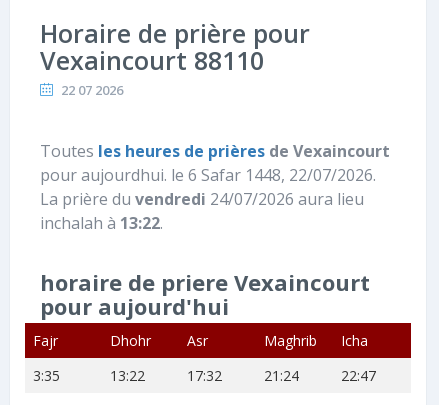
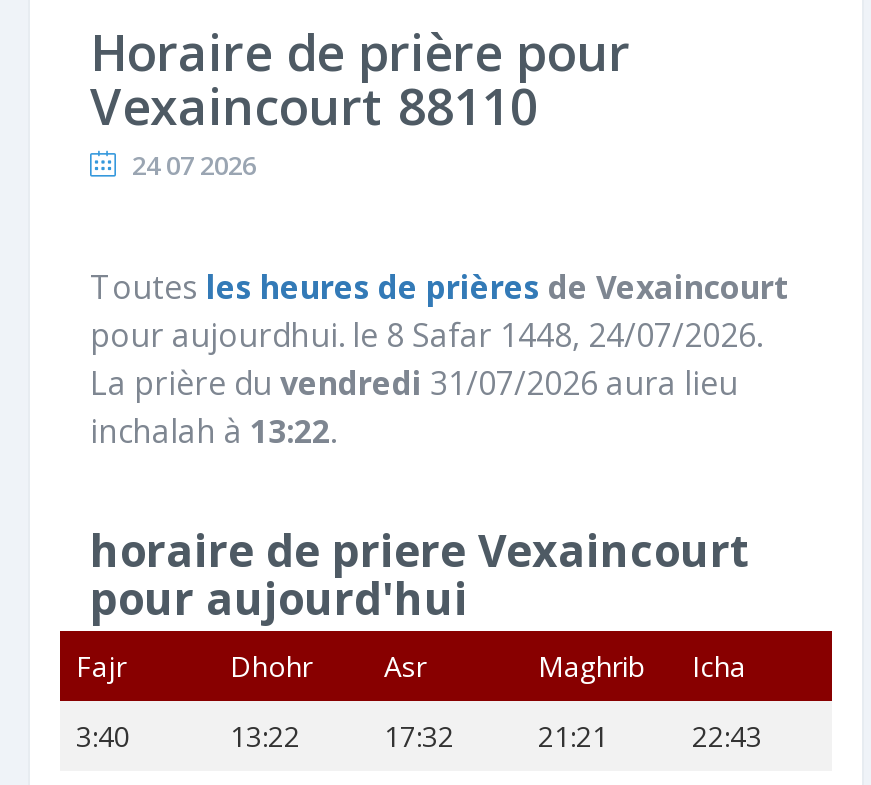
- 22 07 2026
+ 24 07 2026

- pour aujourdhui. le 6 Safar 1448, 22/07/2026.
+ pour aujourdhui. le 8 Safar 1448, 24/07/2026.

- La prière du vendredi 24/07/2026 aura lieu
+ La prière du vendredi 31/07/2026 aura lieu

- 3:35
+ 3:40

- 21:24
+ 21:21

- 22:47
+ 22:43
